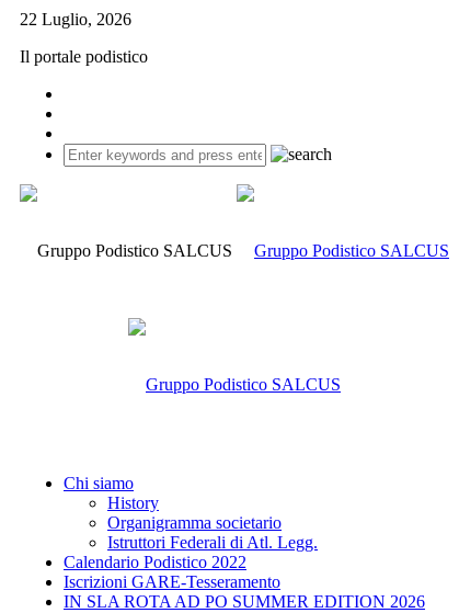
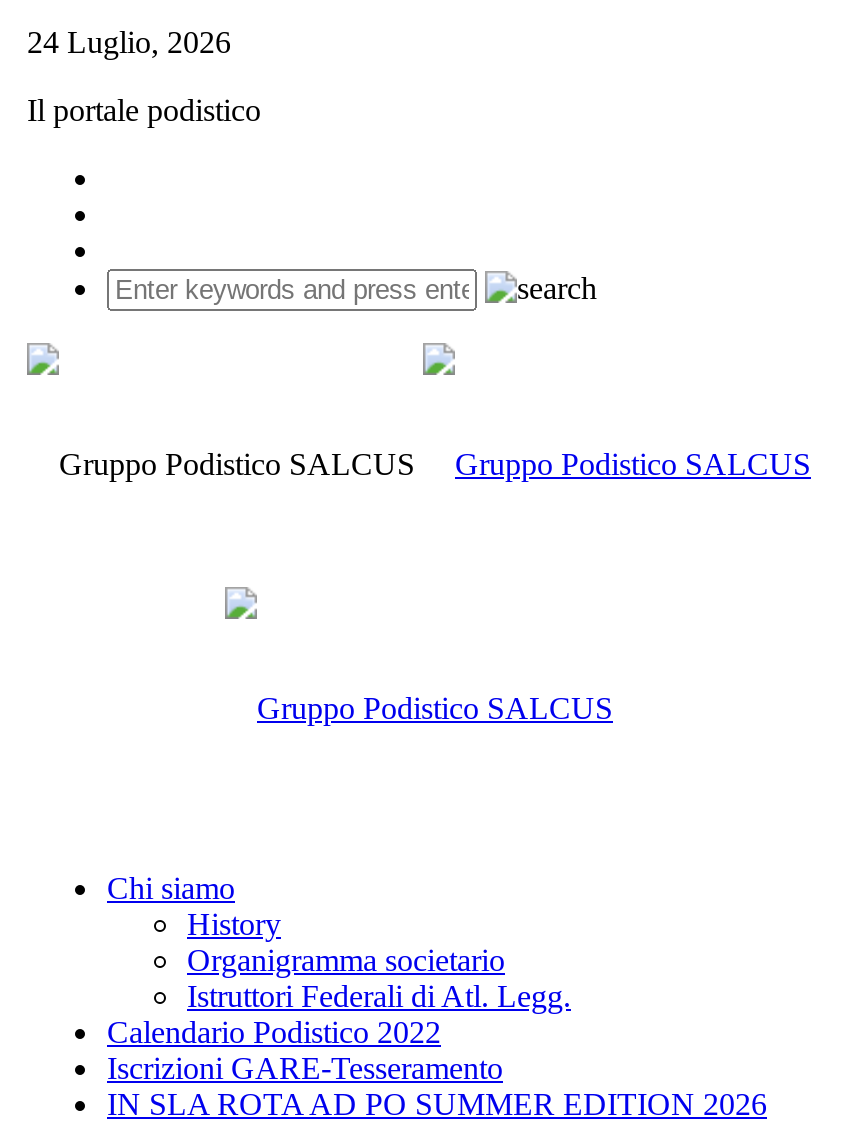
- 22 Luglio, 2026
+ 24 Luglio, 2026
